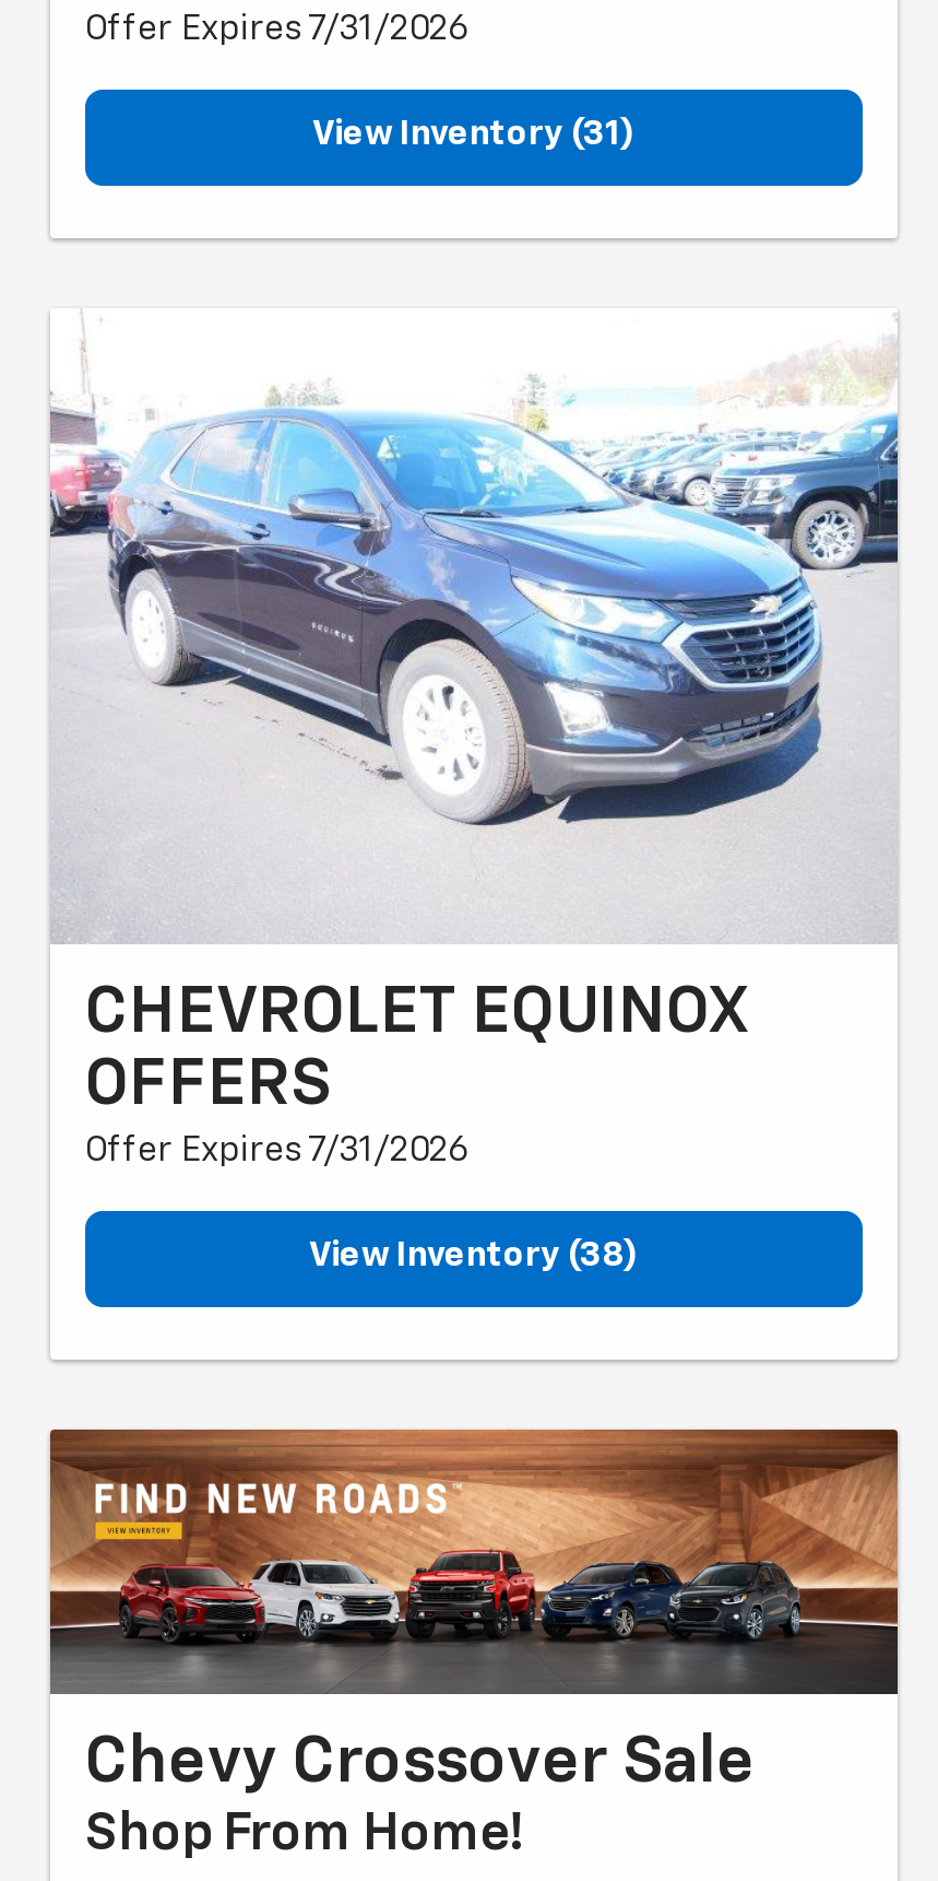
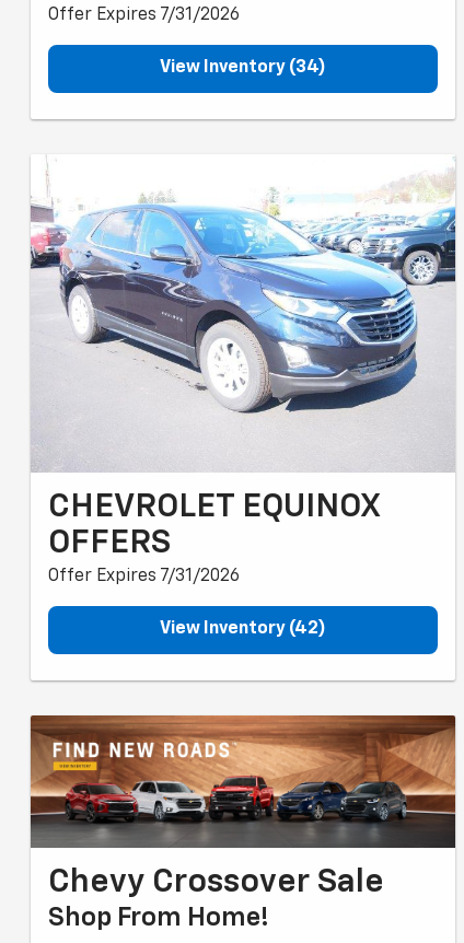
- View Inventory (31)
+ View Inventory (34)

- View Inventory (38)
+ View Inventory (42)
